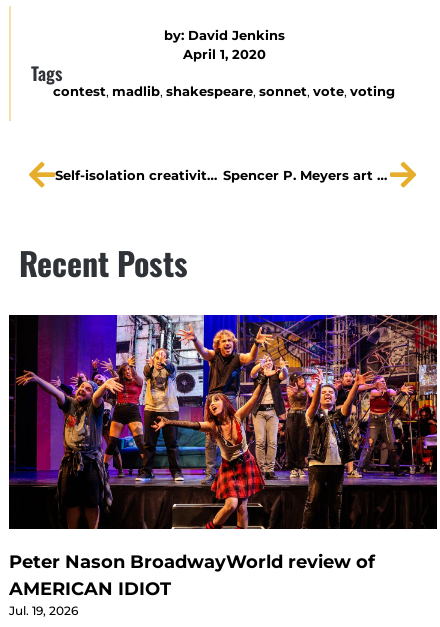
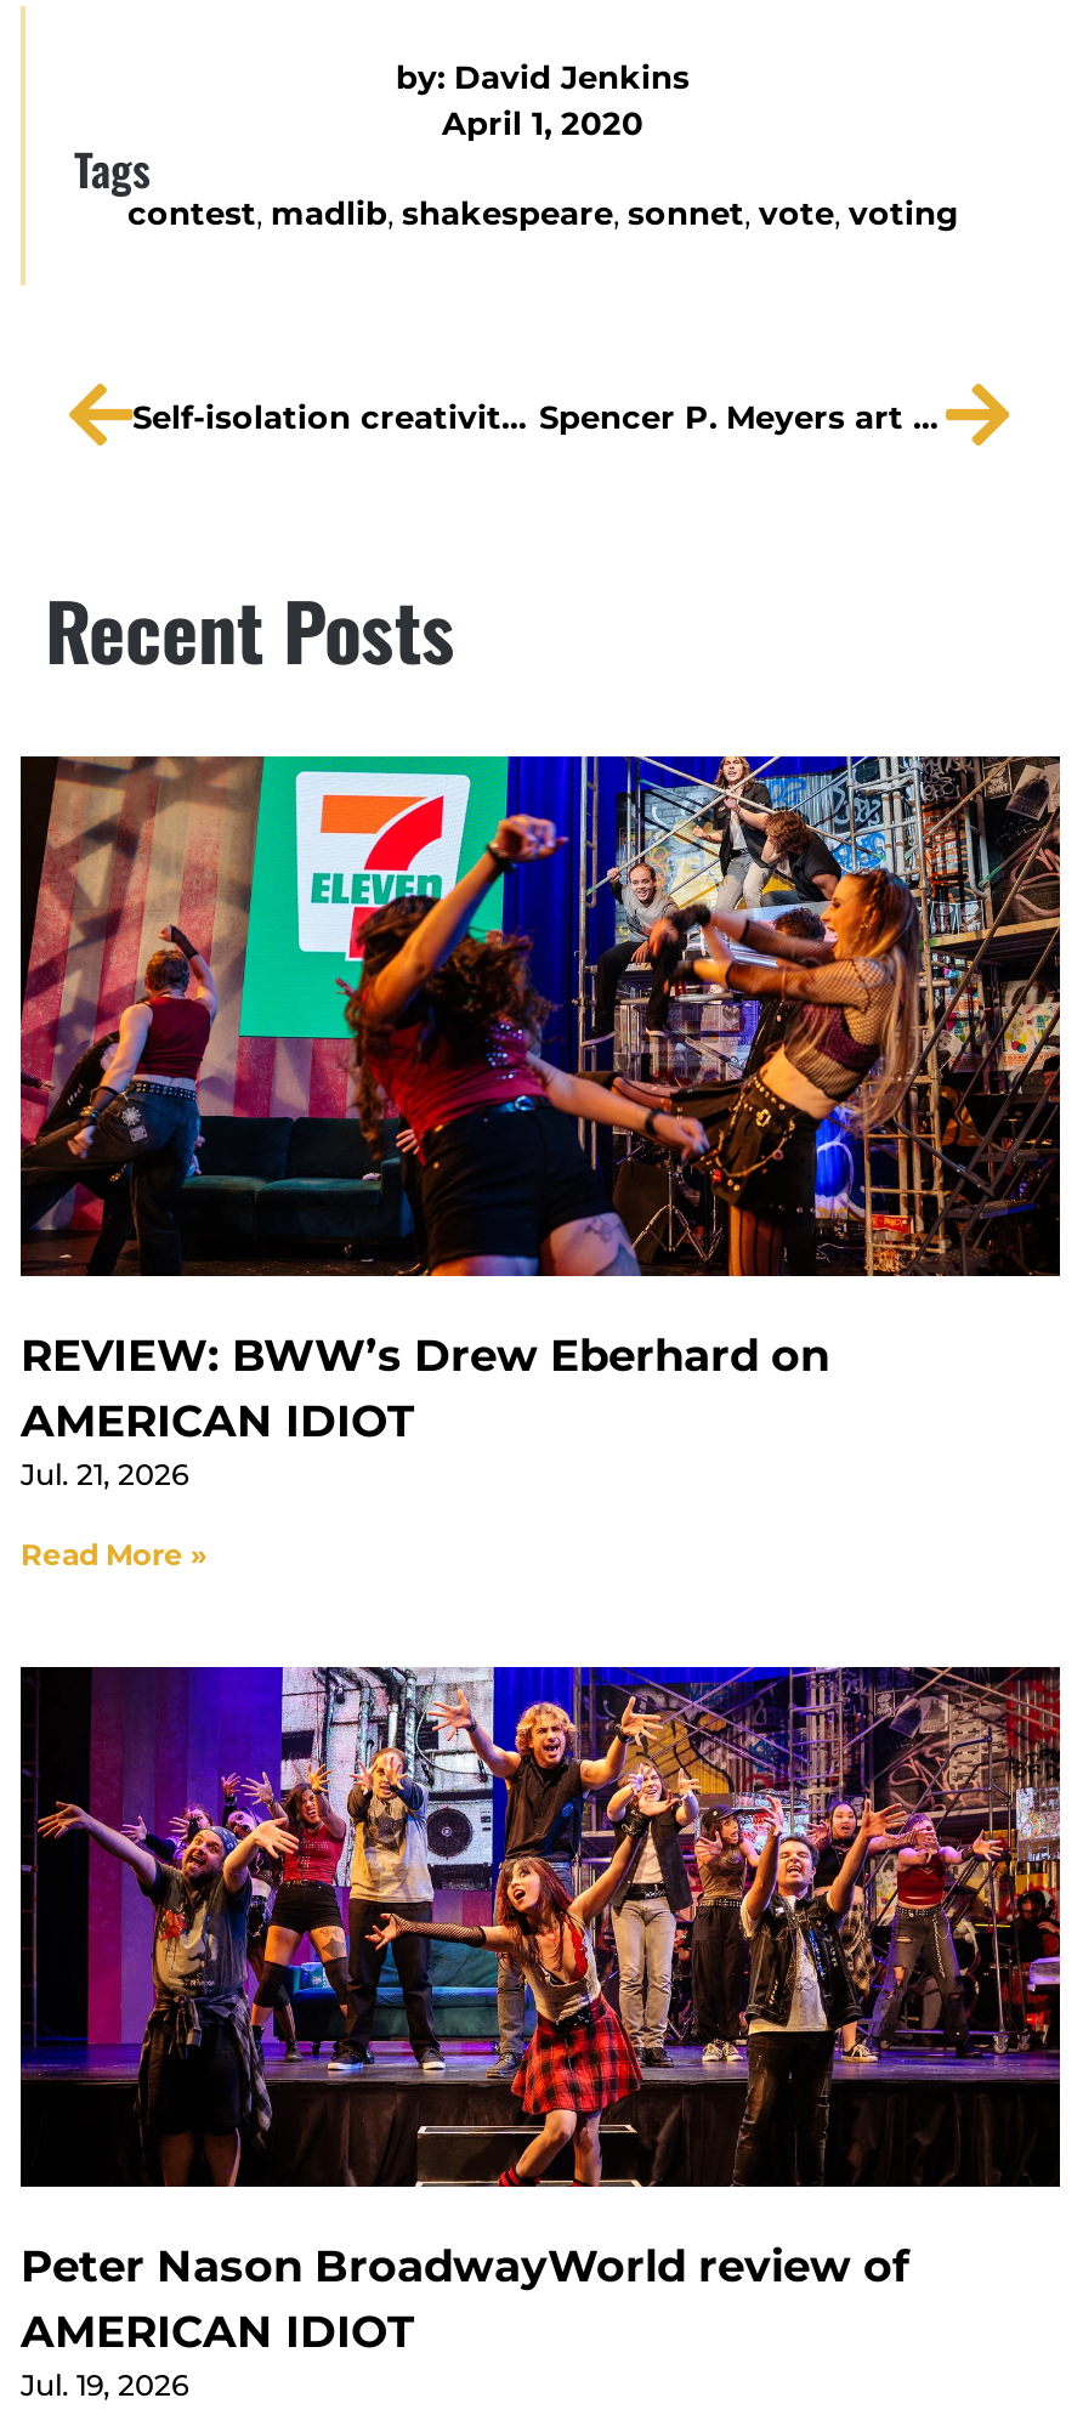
+ [image]
+ REVIEW: BWW’s Drew Eberhard on
+ AMERICAN IDIOT
+ Jul. 21, 2026
+ Read More »
